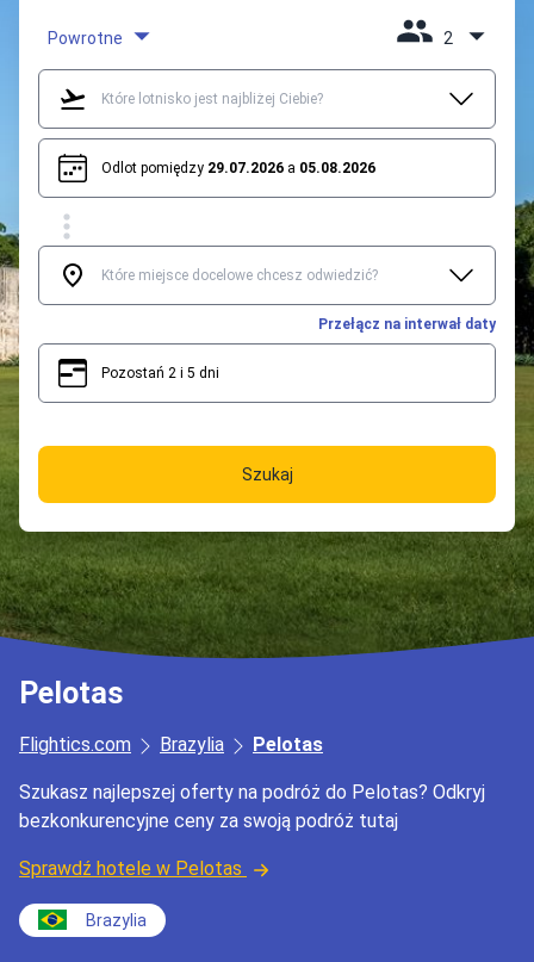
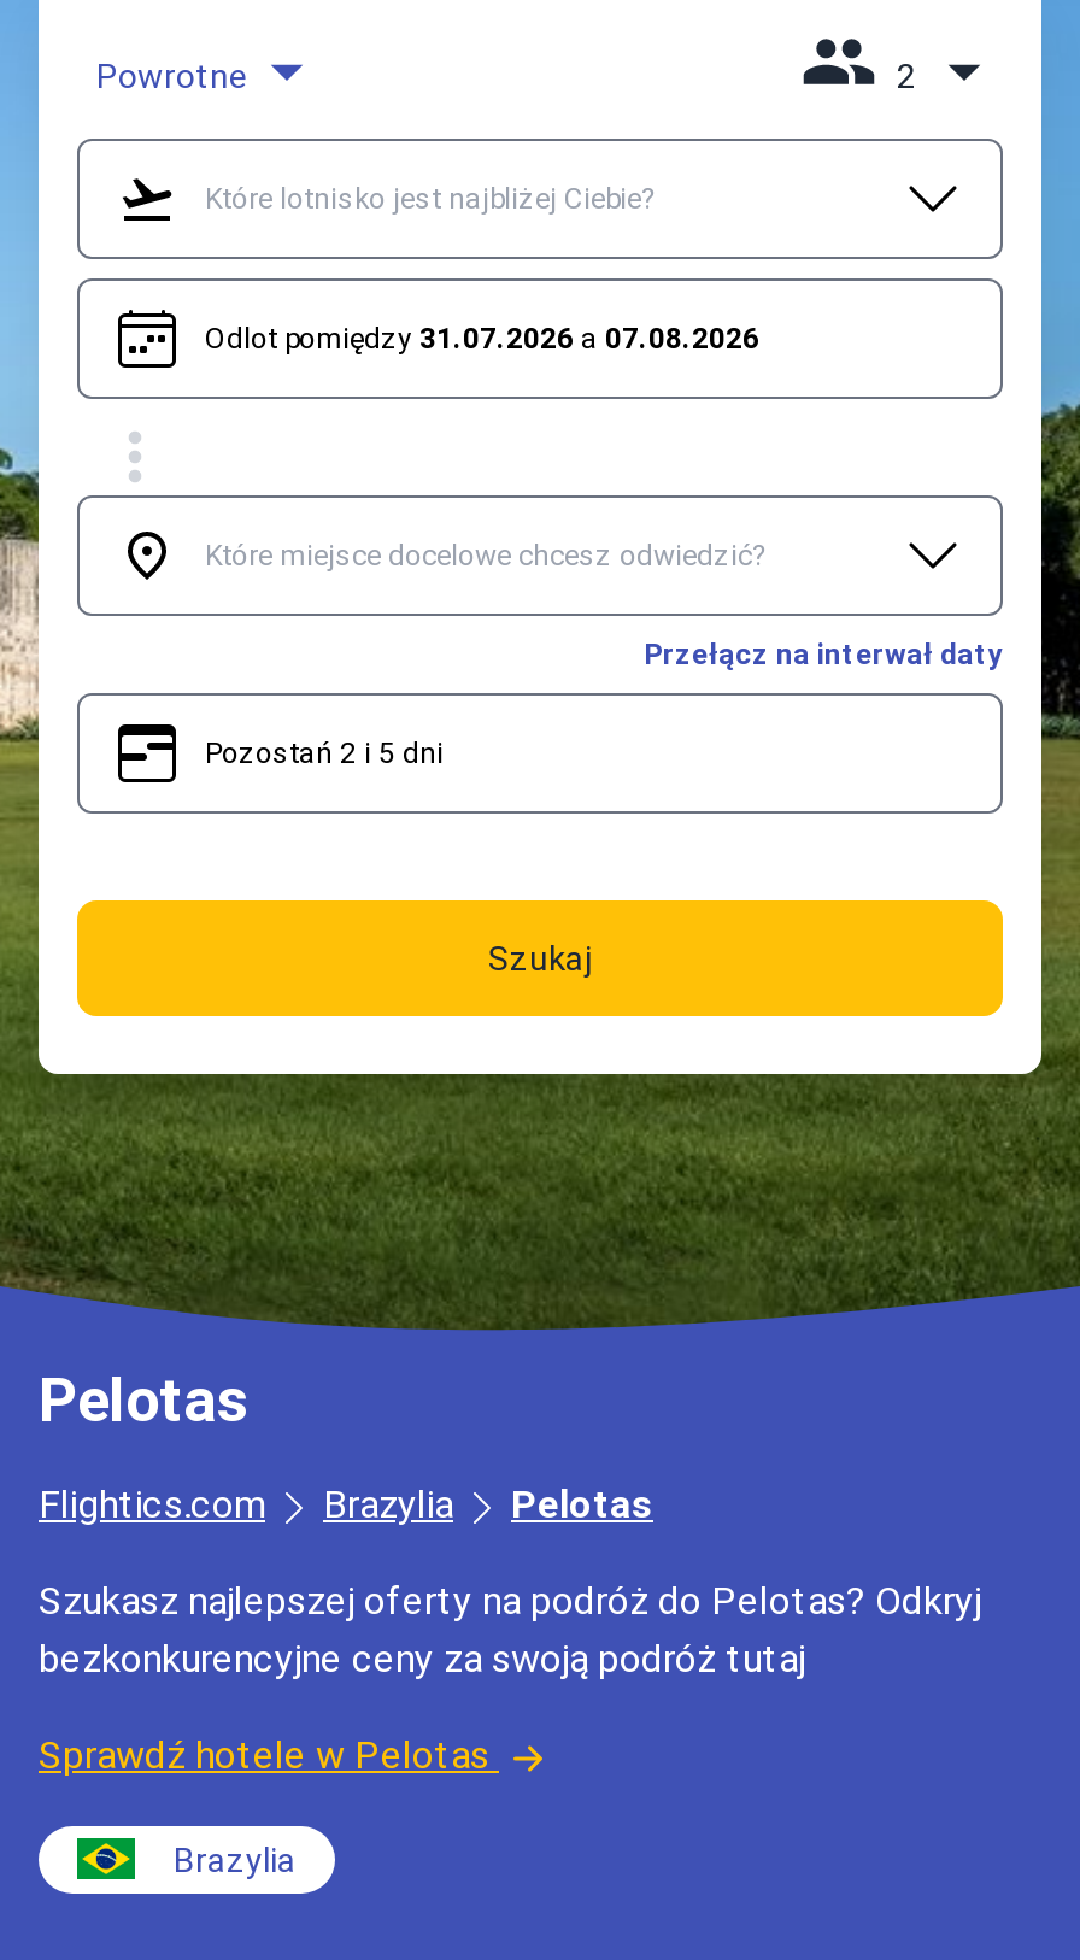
- Odlot pomiędzy 29.07.2026 a 05.08.2026
+ Odlot pomiędzy 31.07.2026 a 07.08.2026
